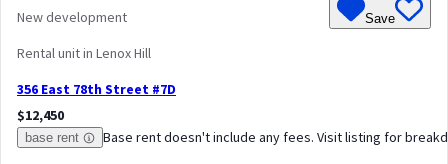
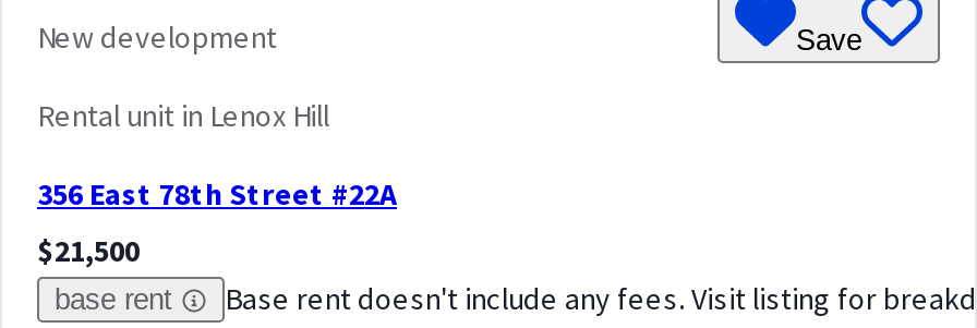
- 356 East 78th Street #7D
+ 356 East 78th Street #22A

- $12,450
+ $21,500
